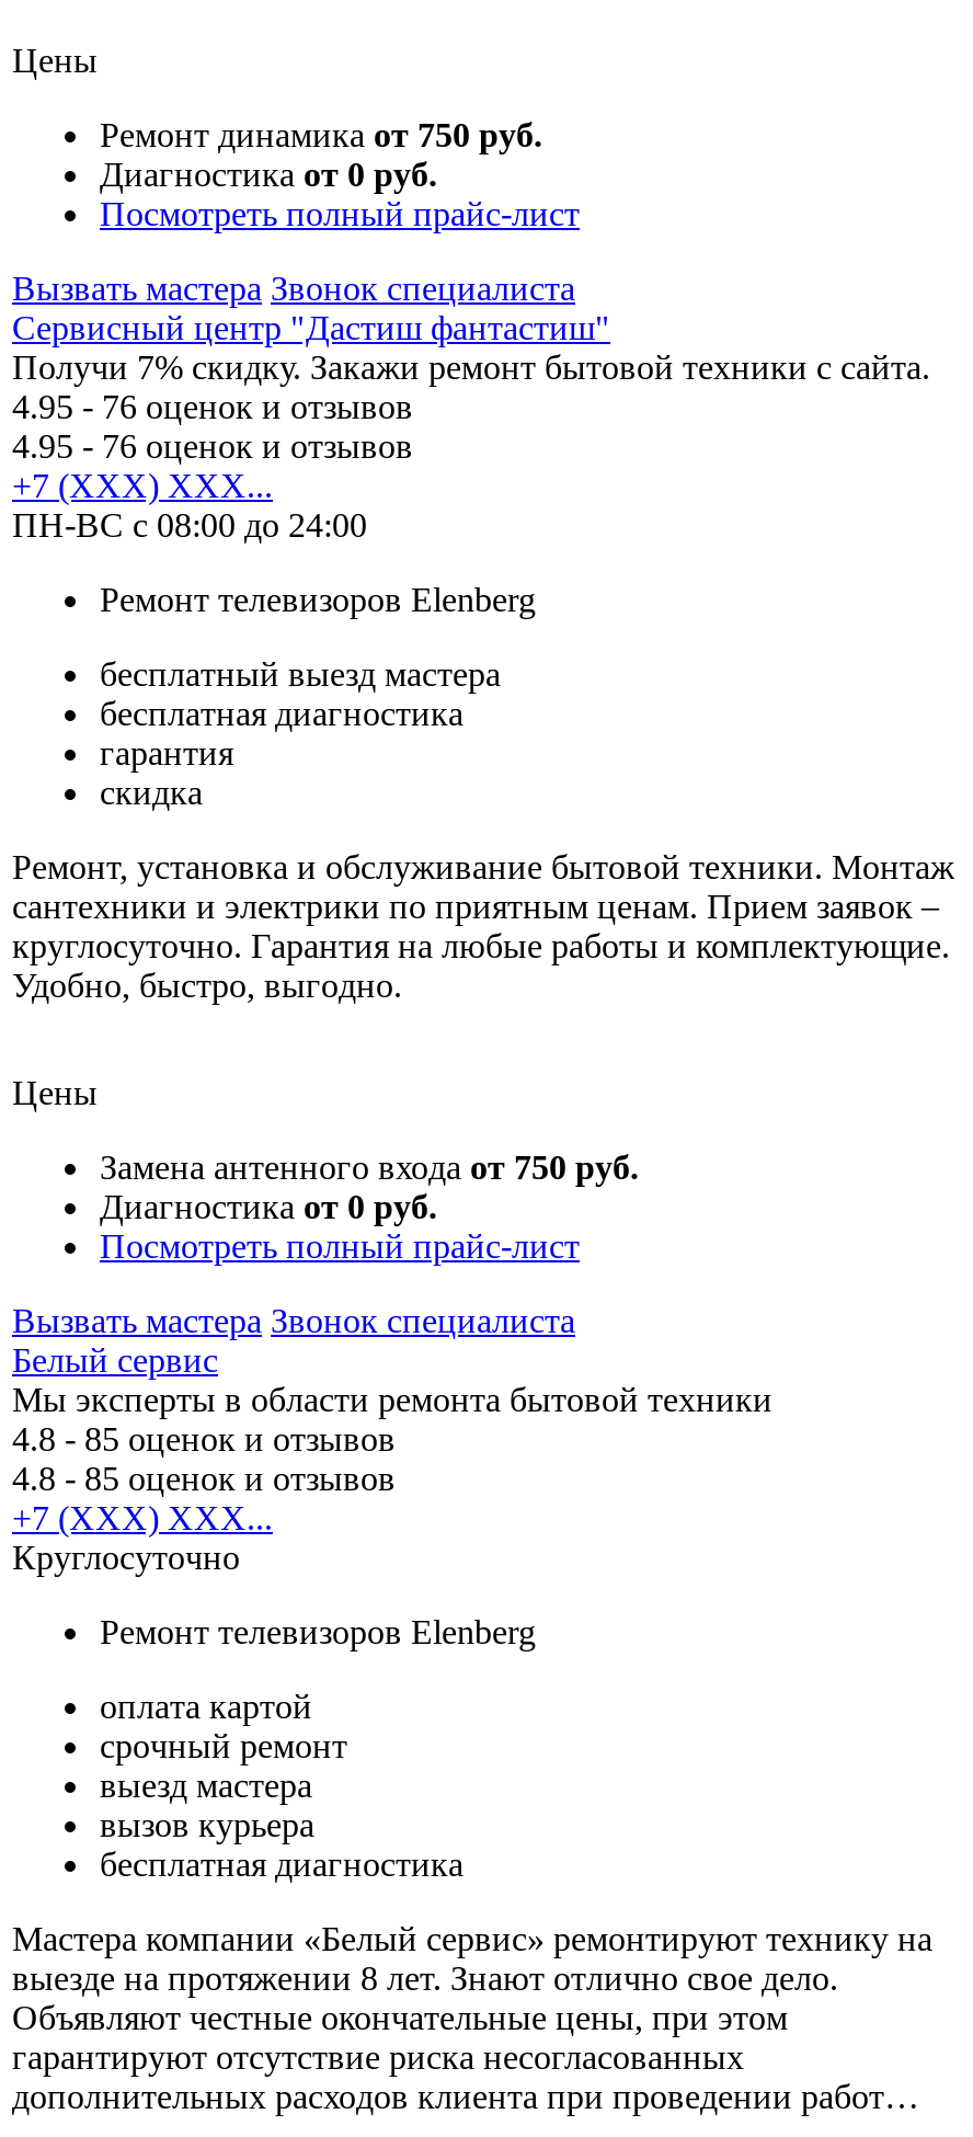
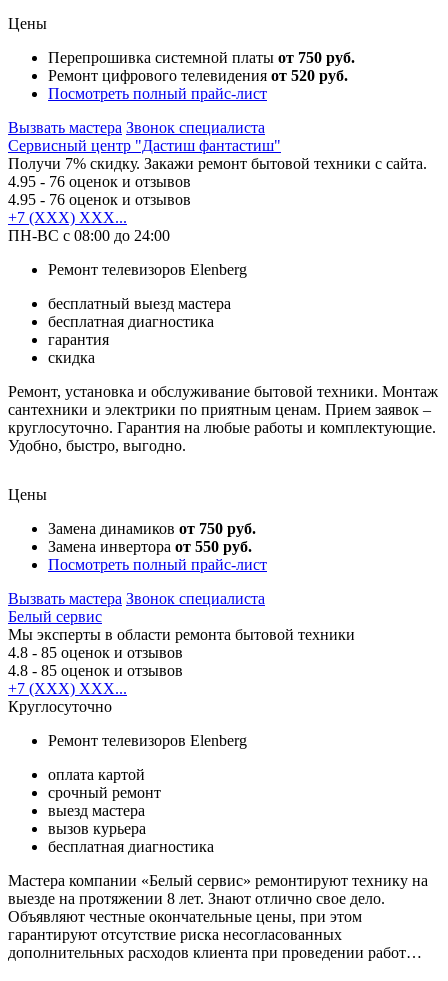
- Ремонт динамика от 750 руб.
- Диагностика от 0 руб.
+ Перепрошивка системной платы от 750 руб.
+ Ремонт цифрового телевидения от 520 руб.

- Замена антенного входа от 750 руб.
- Диагностика от 0 руб.
+ Замена динамиков от 750 руб.
+ Замена инвертора от 550 руб.
